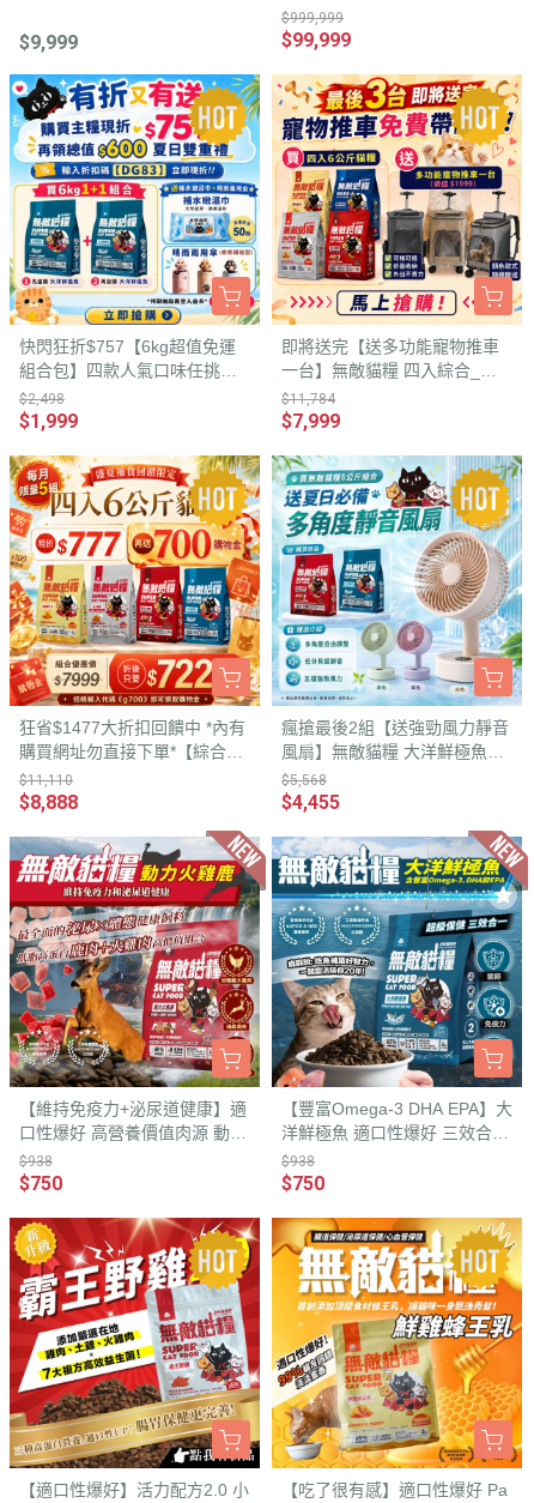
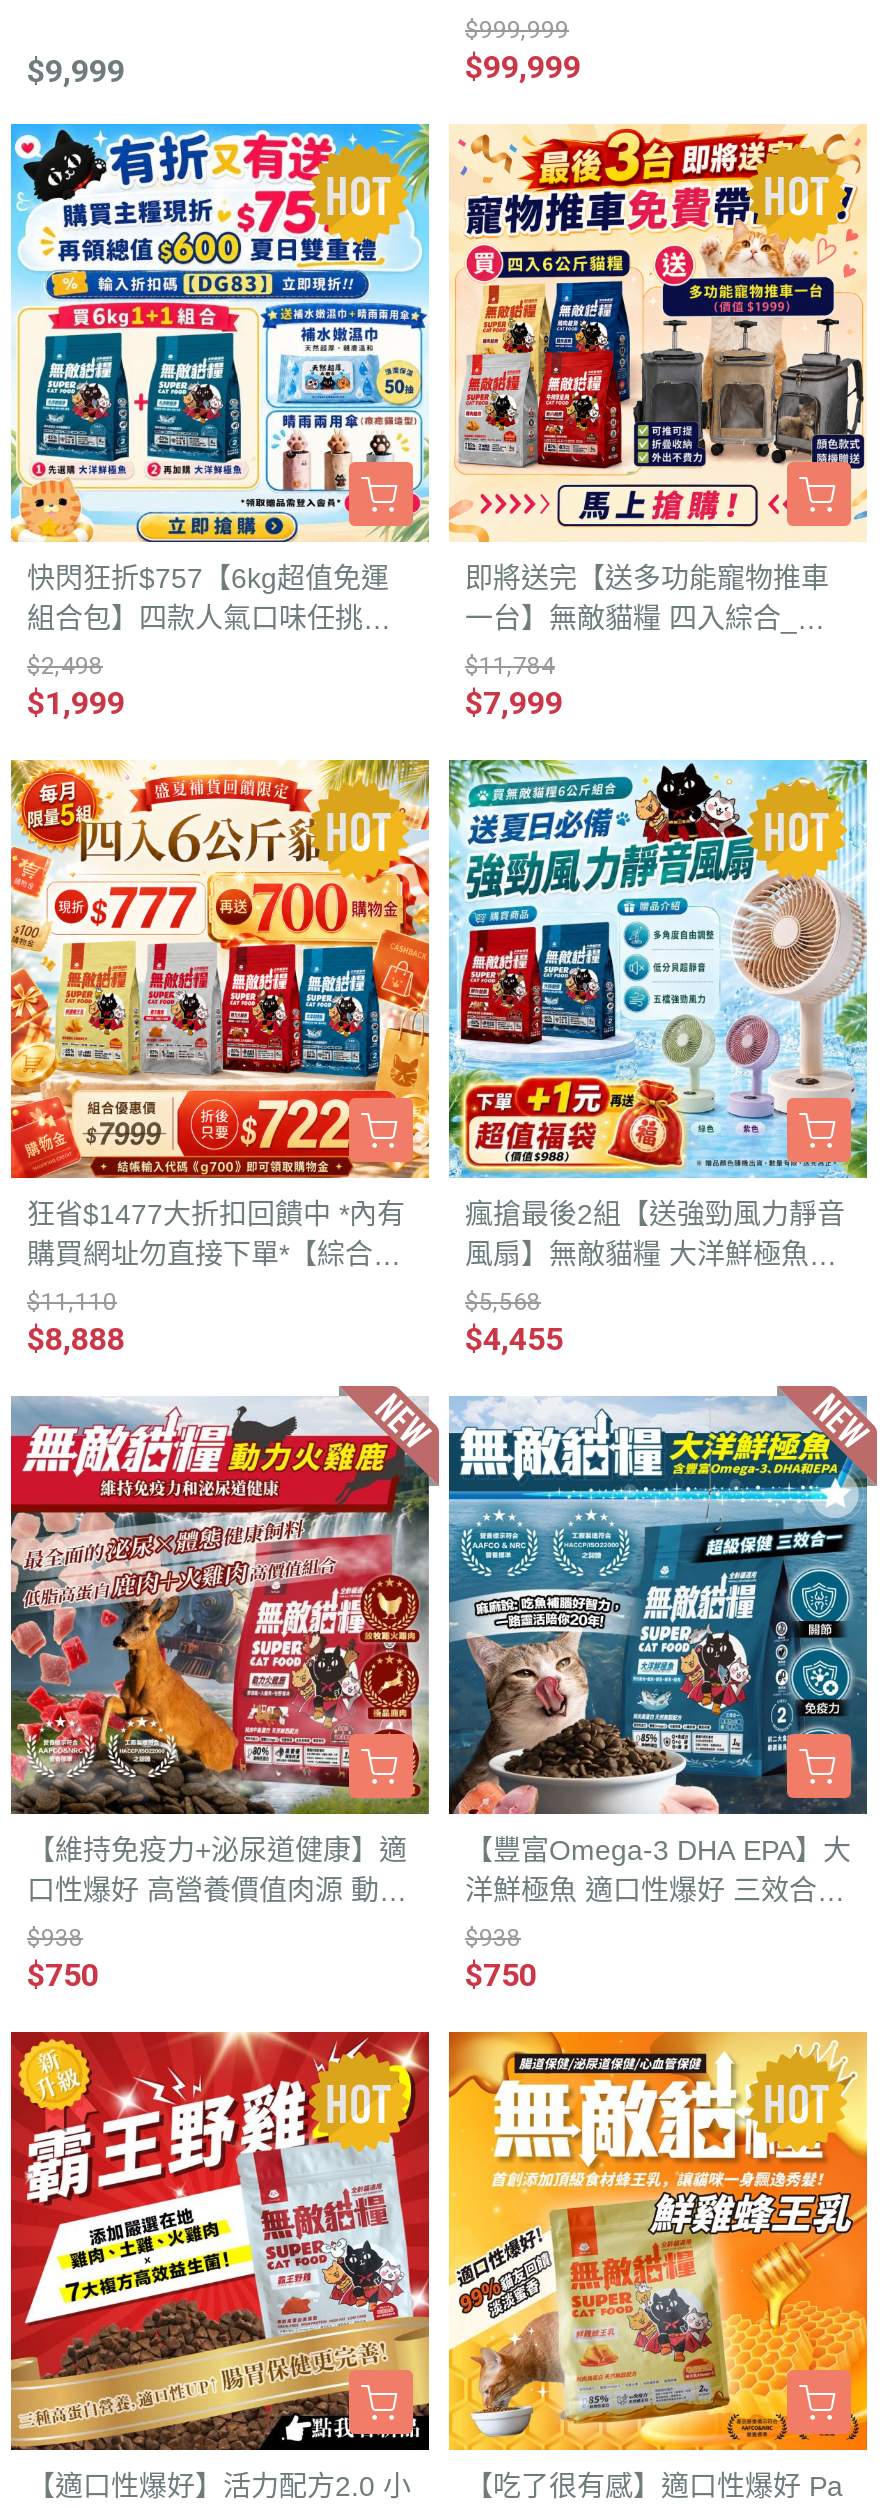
- [image]
+ [image]
